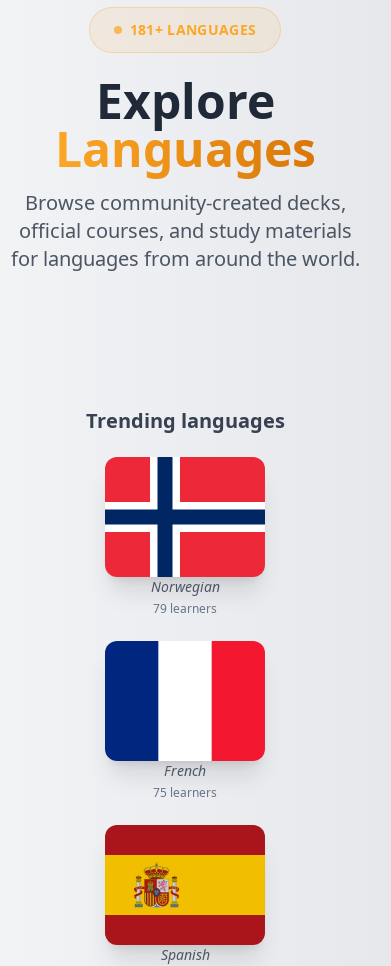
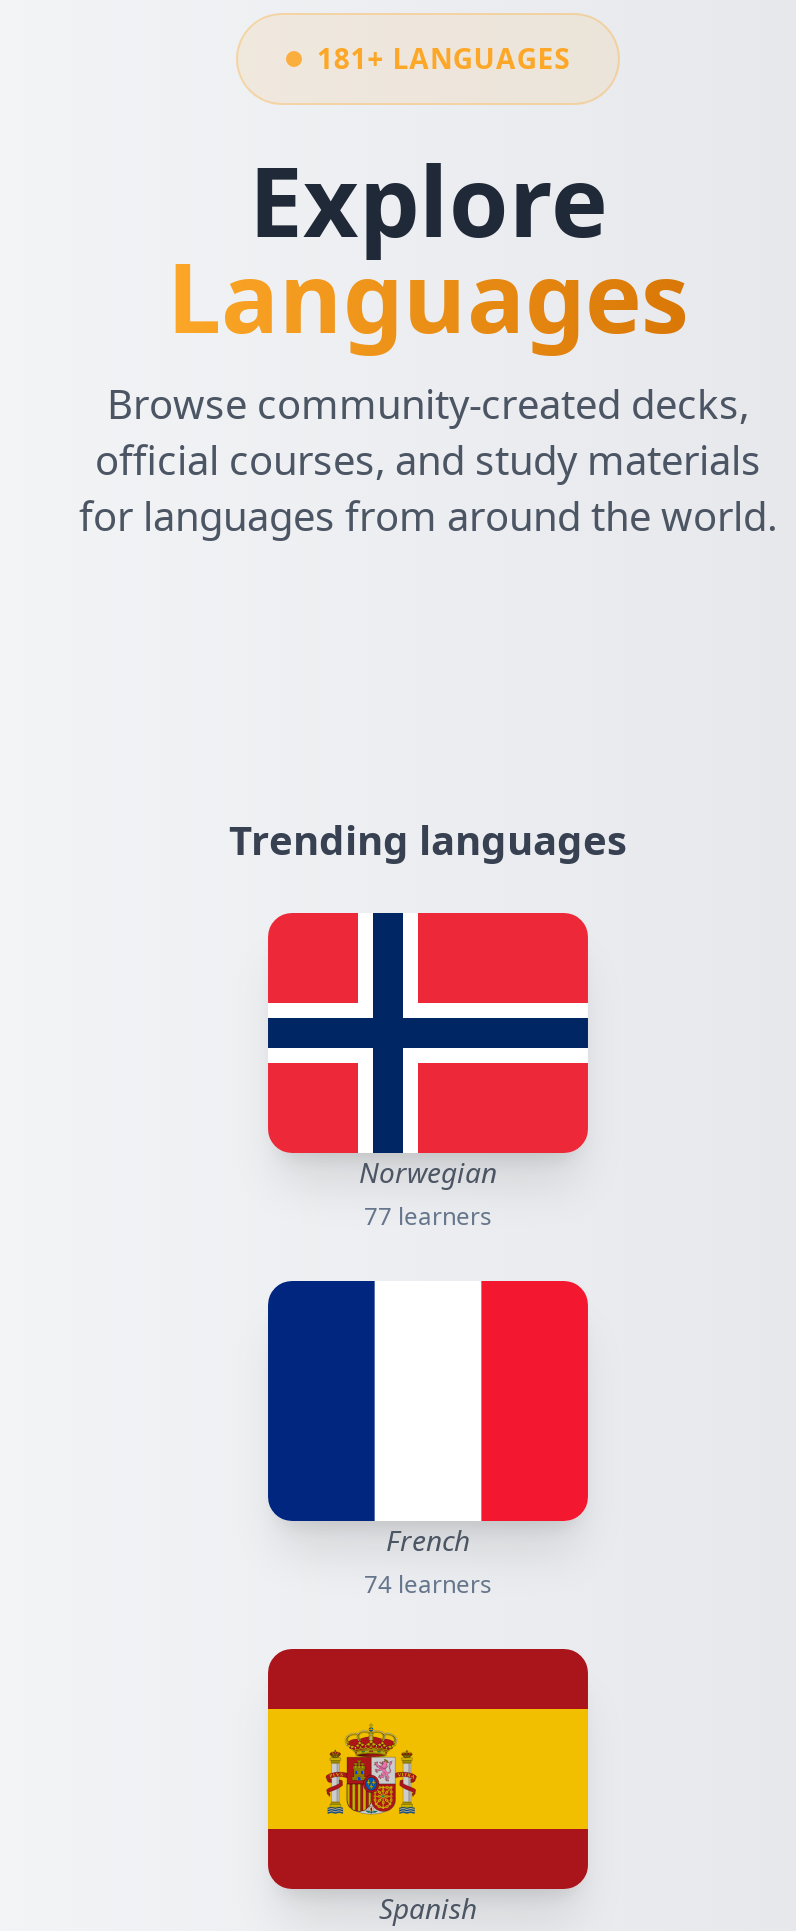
- 79 learners
+ 77 learners

- 75 learners
+ 74 learners
